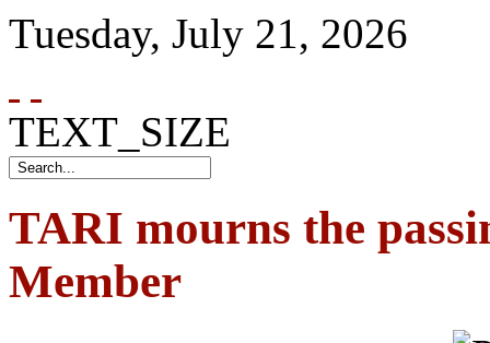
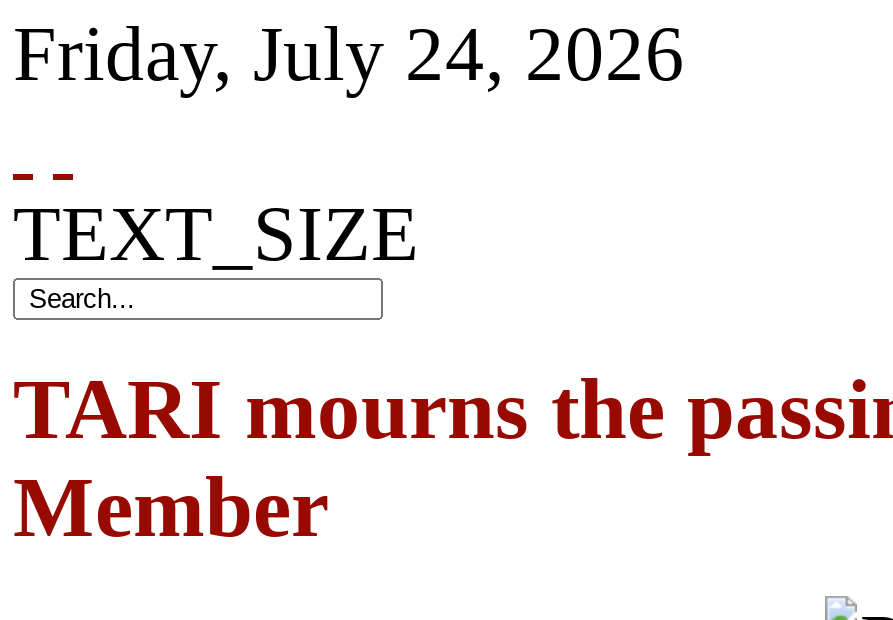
- Tuesday, July 21, 2026
+ Friday, July 24, 2026
